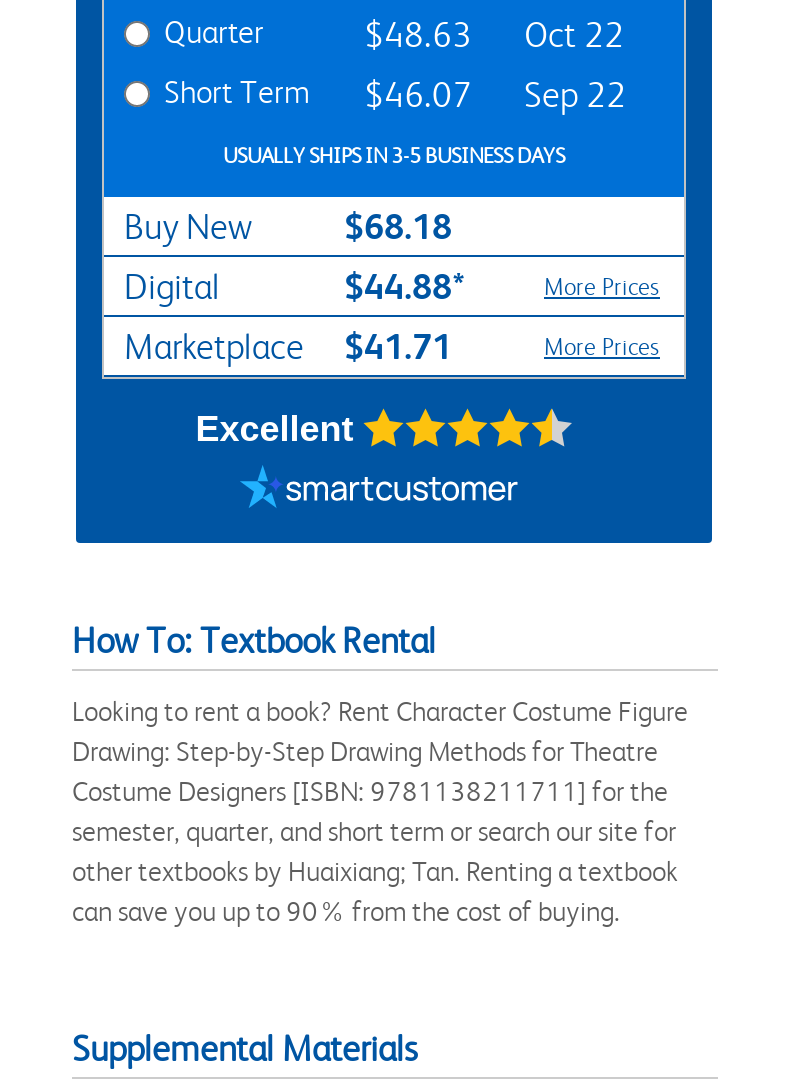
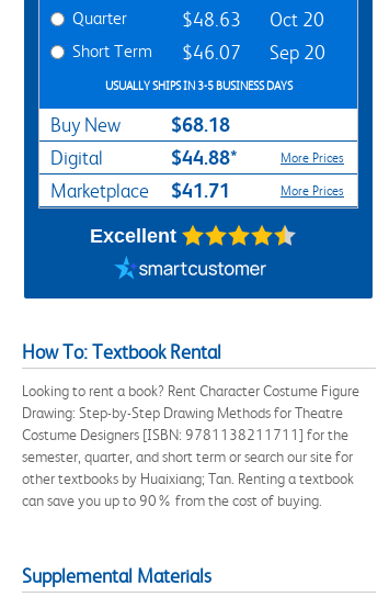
- $48.63 Oct 22
+ $48.63 Oct 20

- Short Term $46.07 Sep 22
+ Short Term $46.07 Sep 20
